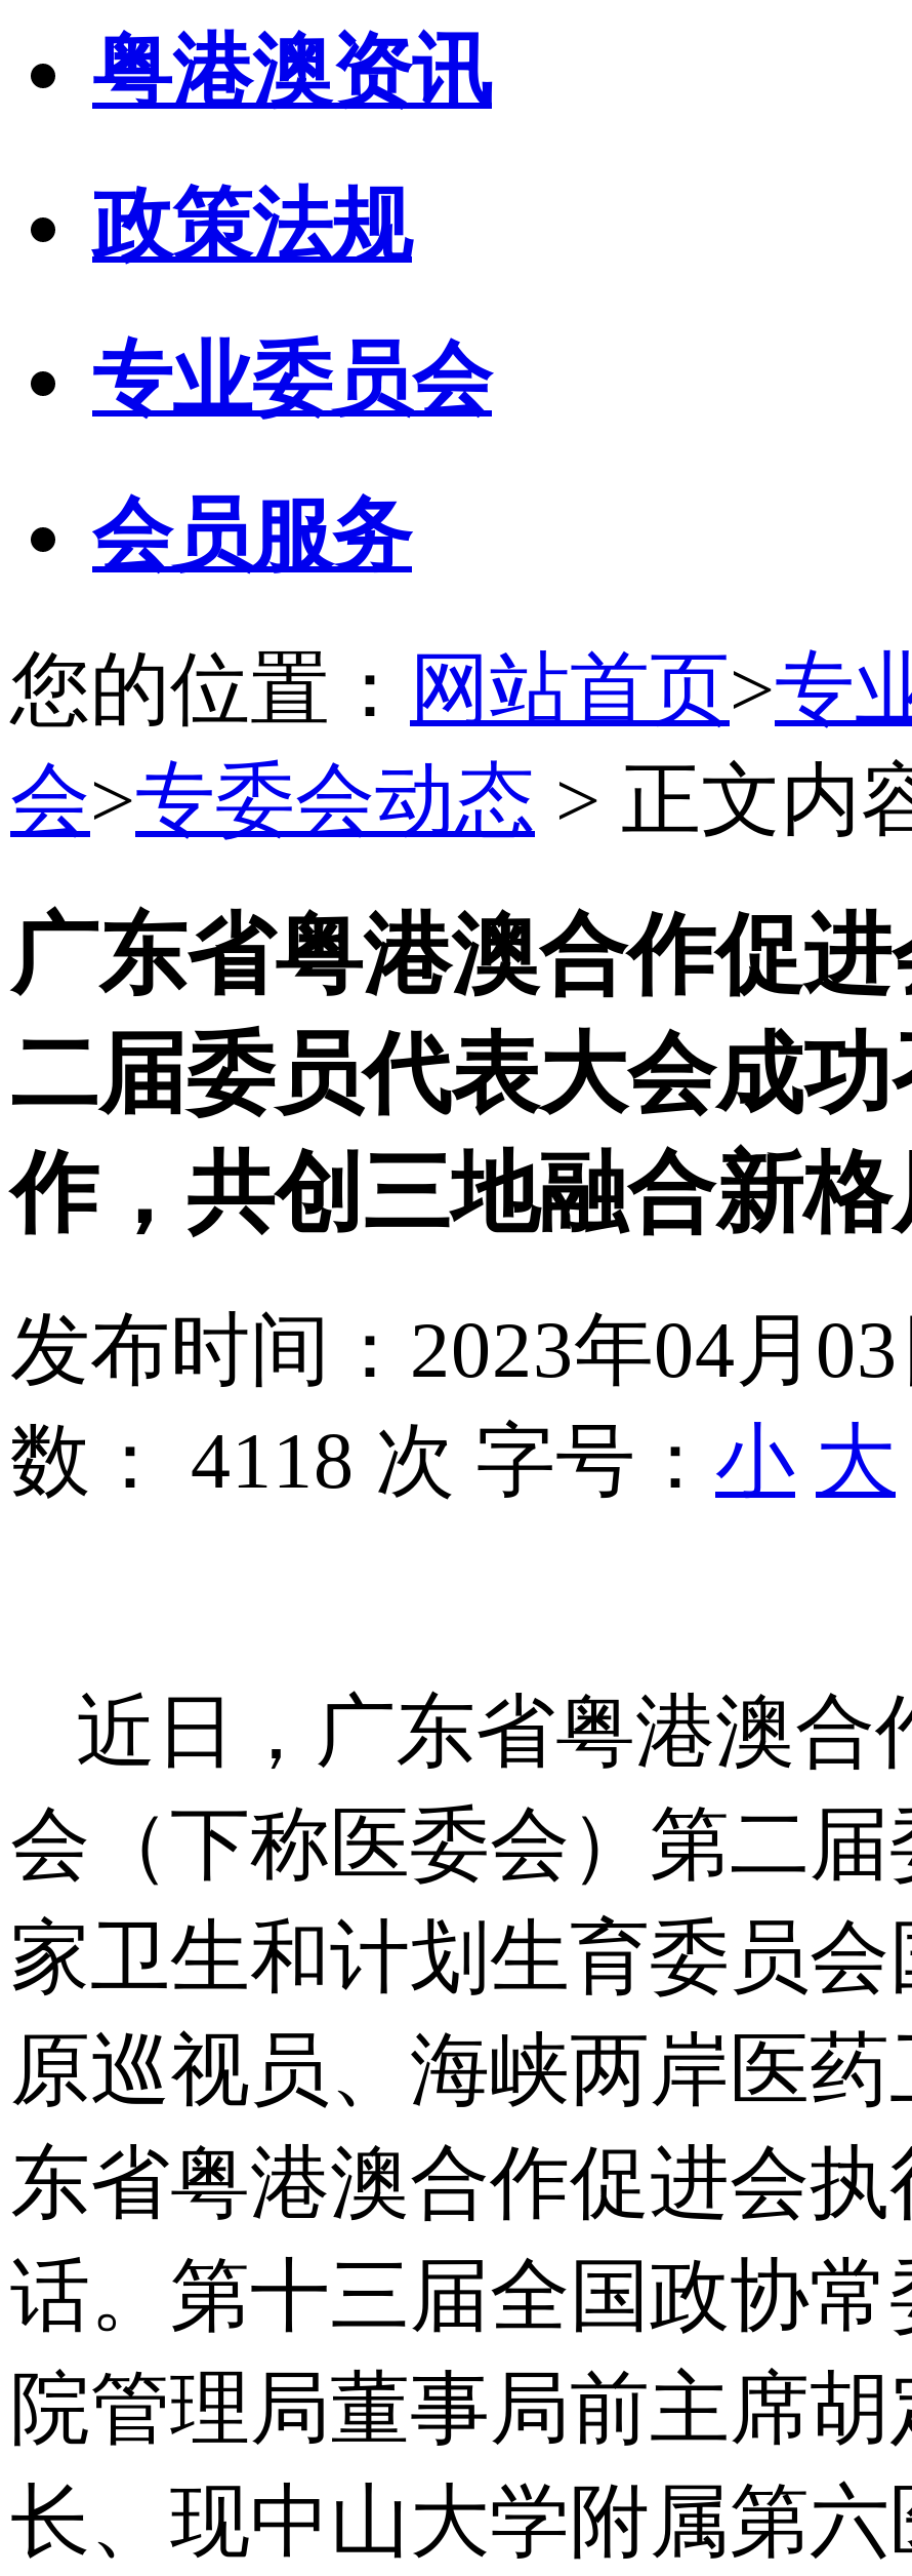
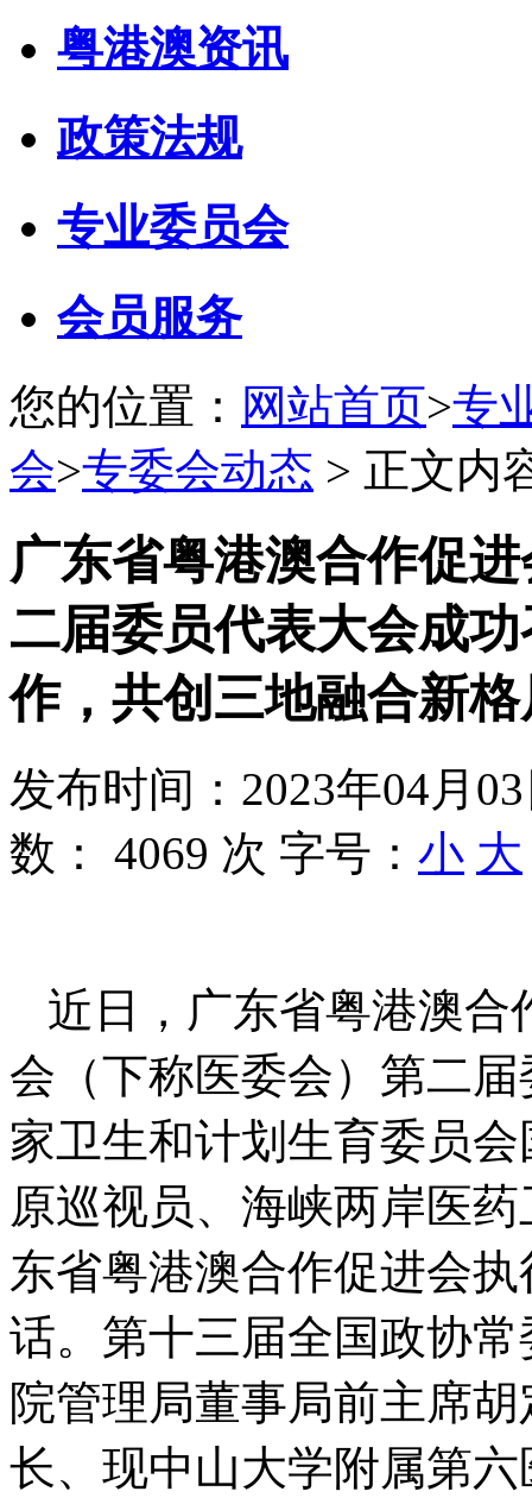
- 数：4118 次 字号：小 大
+ 数：4069 次 字号：小 大
